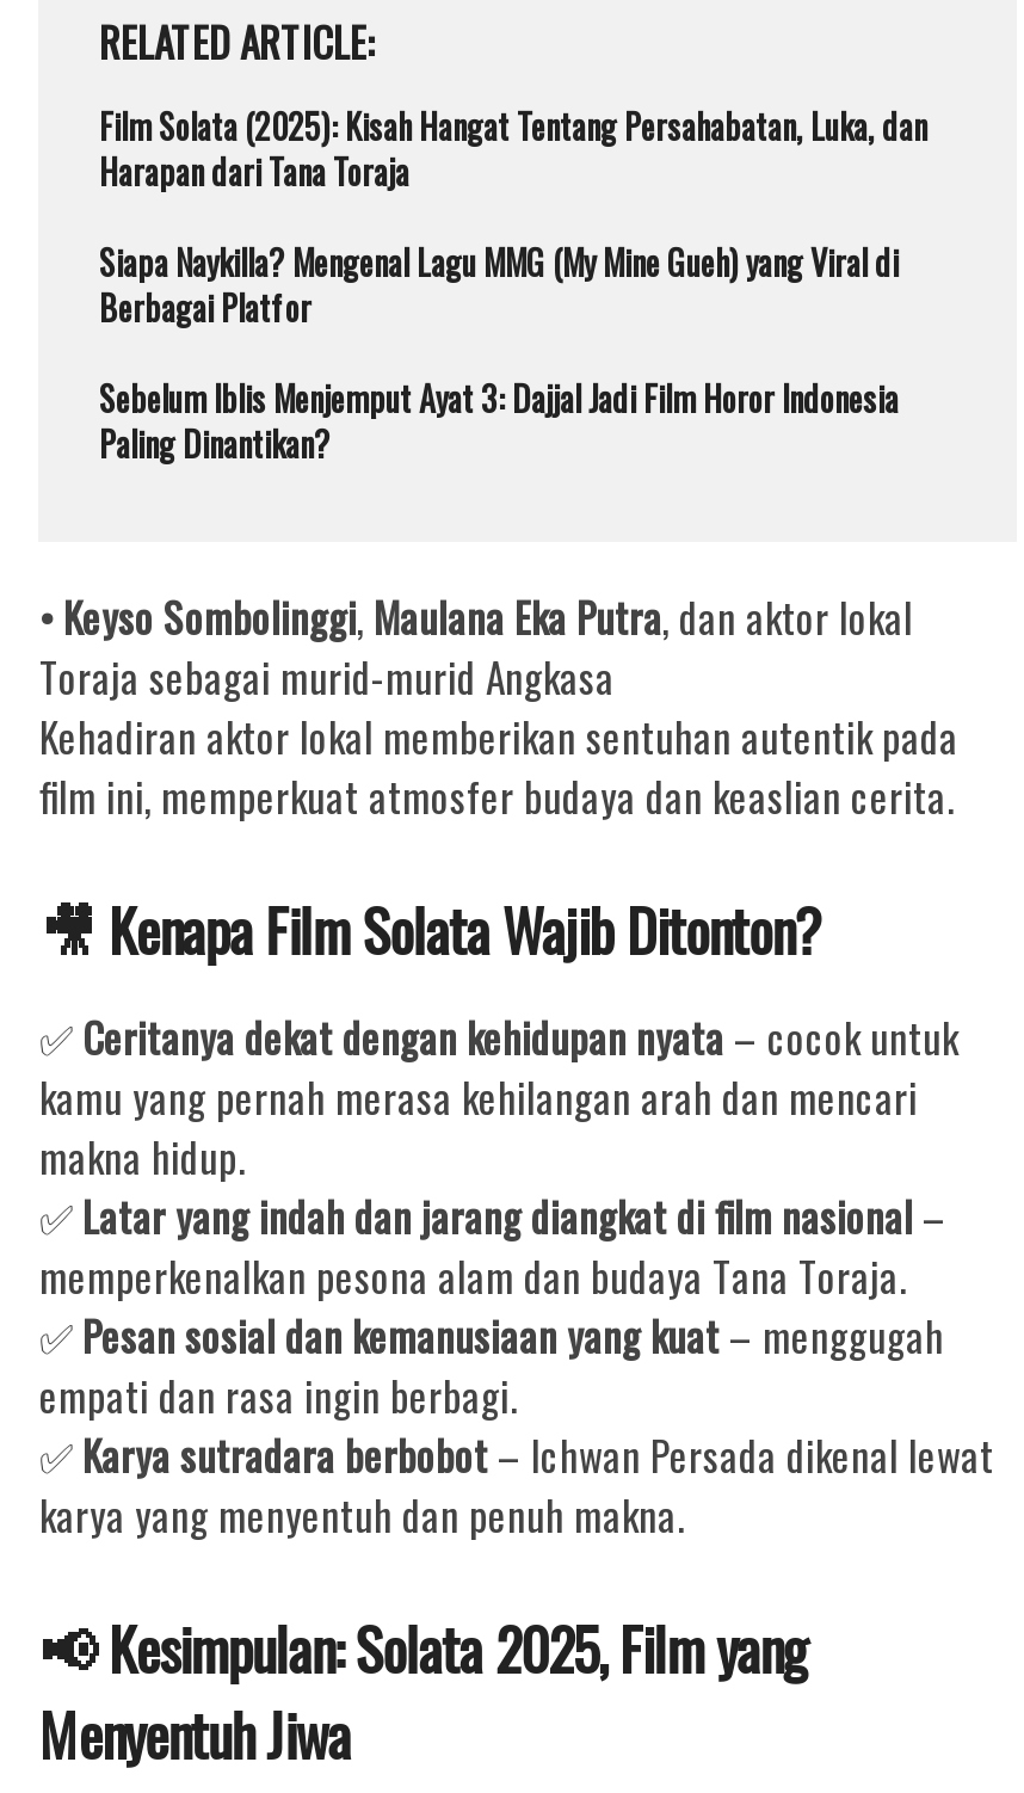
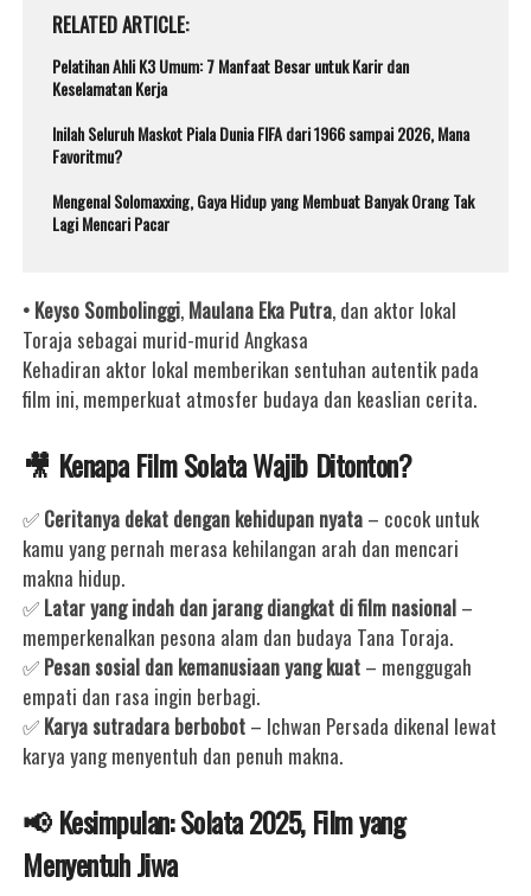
- Film Solata (2025): Kisah Hangat Tentang Persahabatan, Luka, dan
- Harapan dari Tana Toraja
+ Pelatihan Ahli K3 Umum: 7 Manfaat Besar untuk Karir dan
+ Keselamatan Kerja

- Siapa Naykilla? Mengenal Lagu MMG (My Mine Gueh) yang Viral di
- Berbagai Platfor
+ Inilah Seluruh Maskot Piala Dunia FIFA dari 1966 sampai 2026, Mana
+ Favoritmu?

- Sebelum Iblis Menjemput Ayat 3: Dajjal Jadi Film Horor Indonesia
- Paling Dinantikan?
+ Mengenal Solomaxxing, Gaya Hidup yang Membuat Banyak Orang Tak
+ Lagi Mencari Pacar
